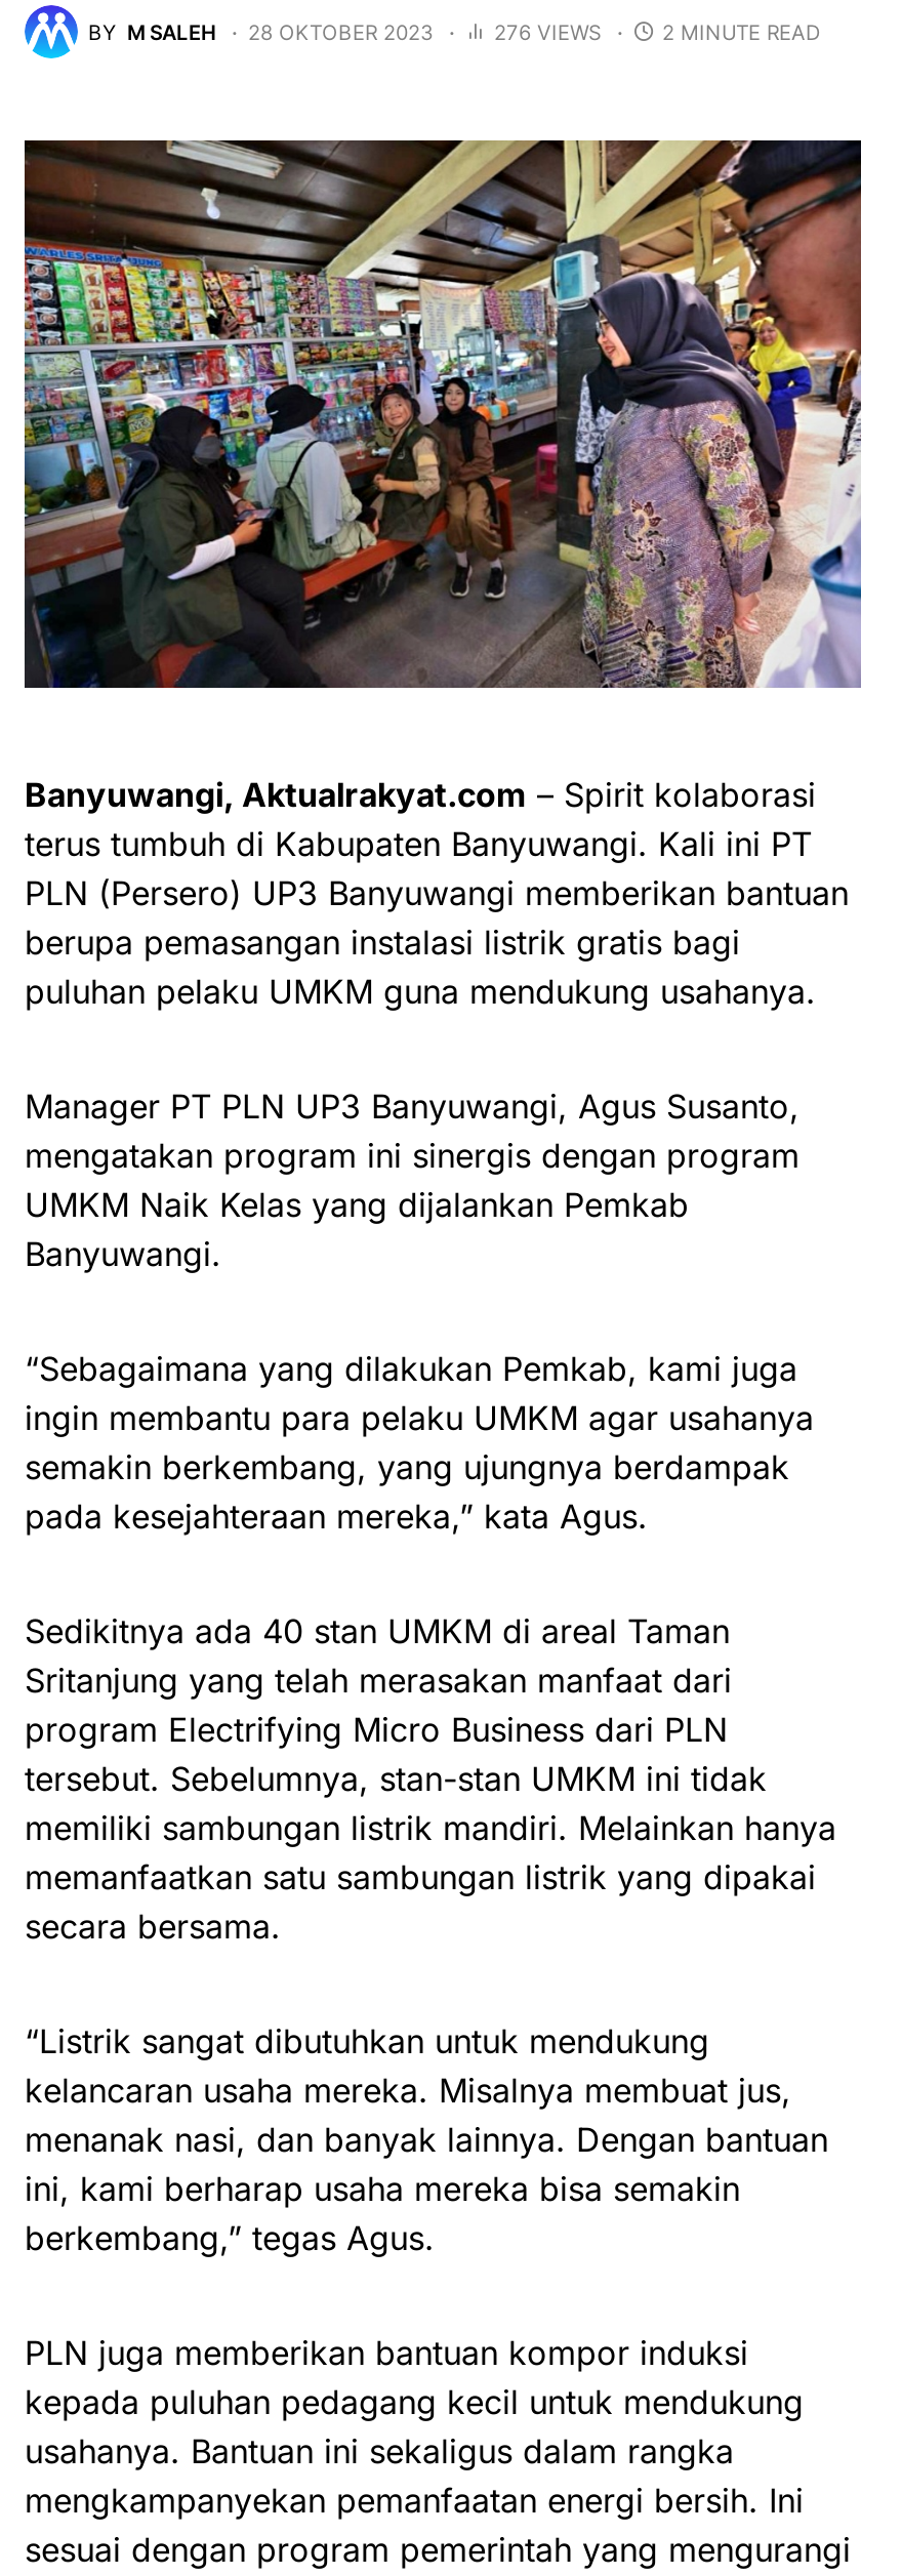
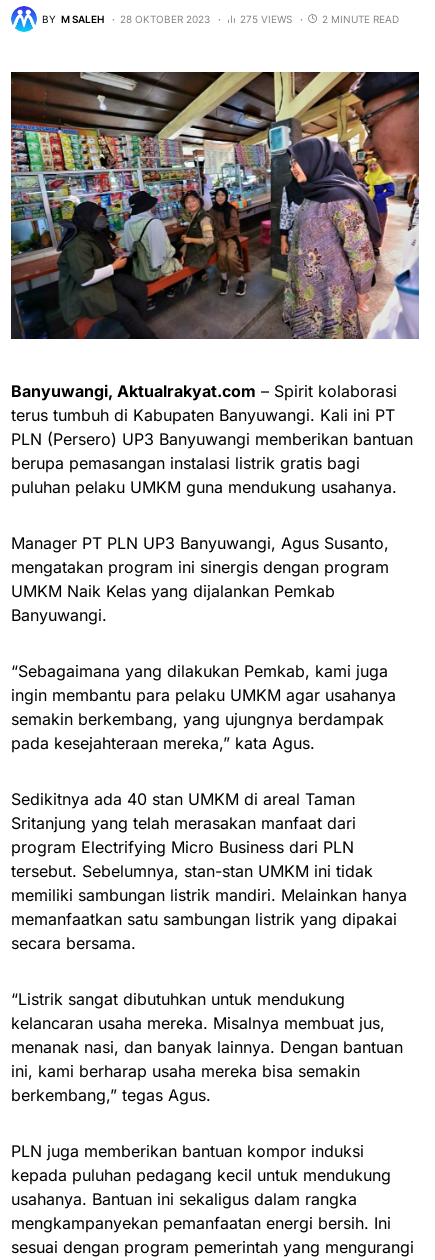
- 276 VIEWS
+ 275 VIEWS
